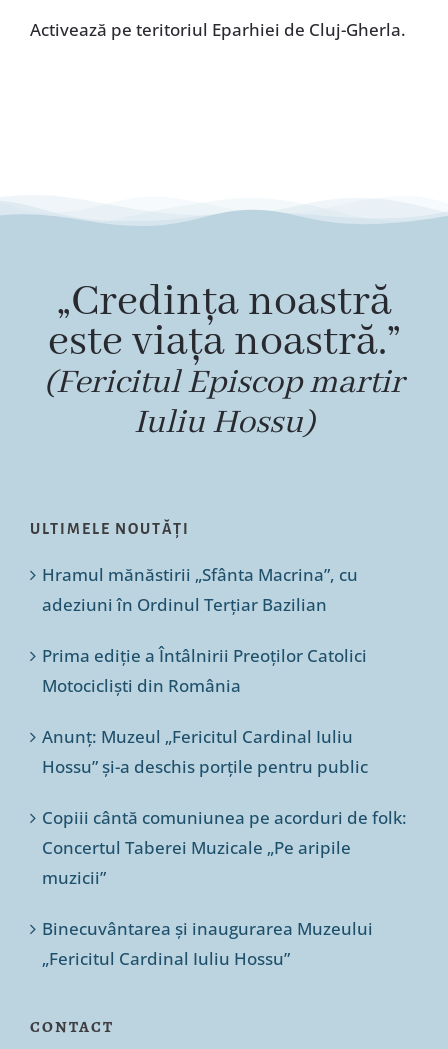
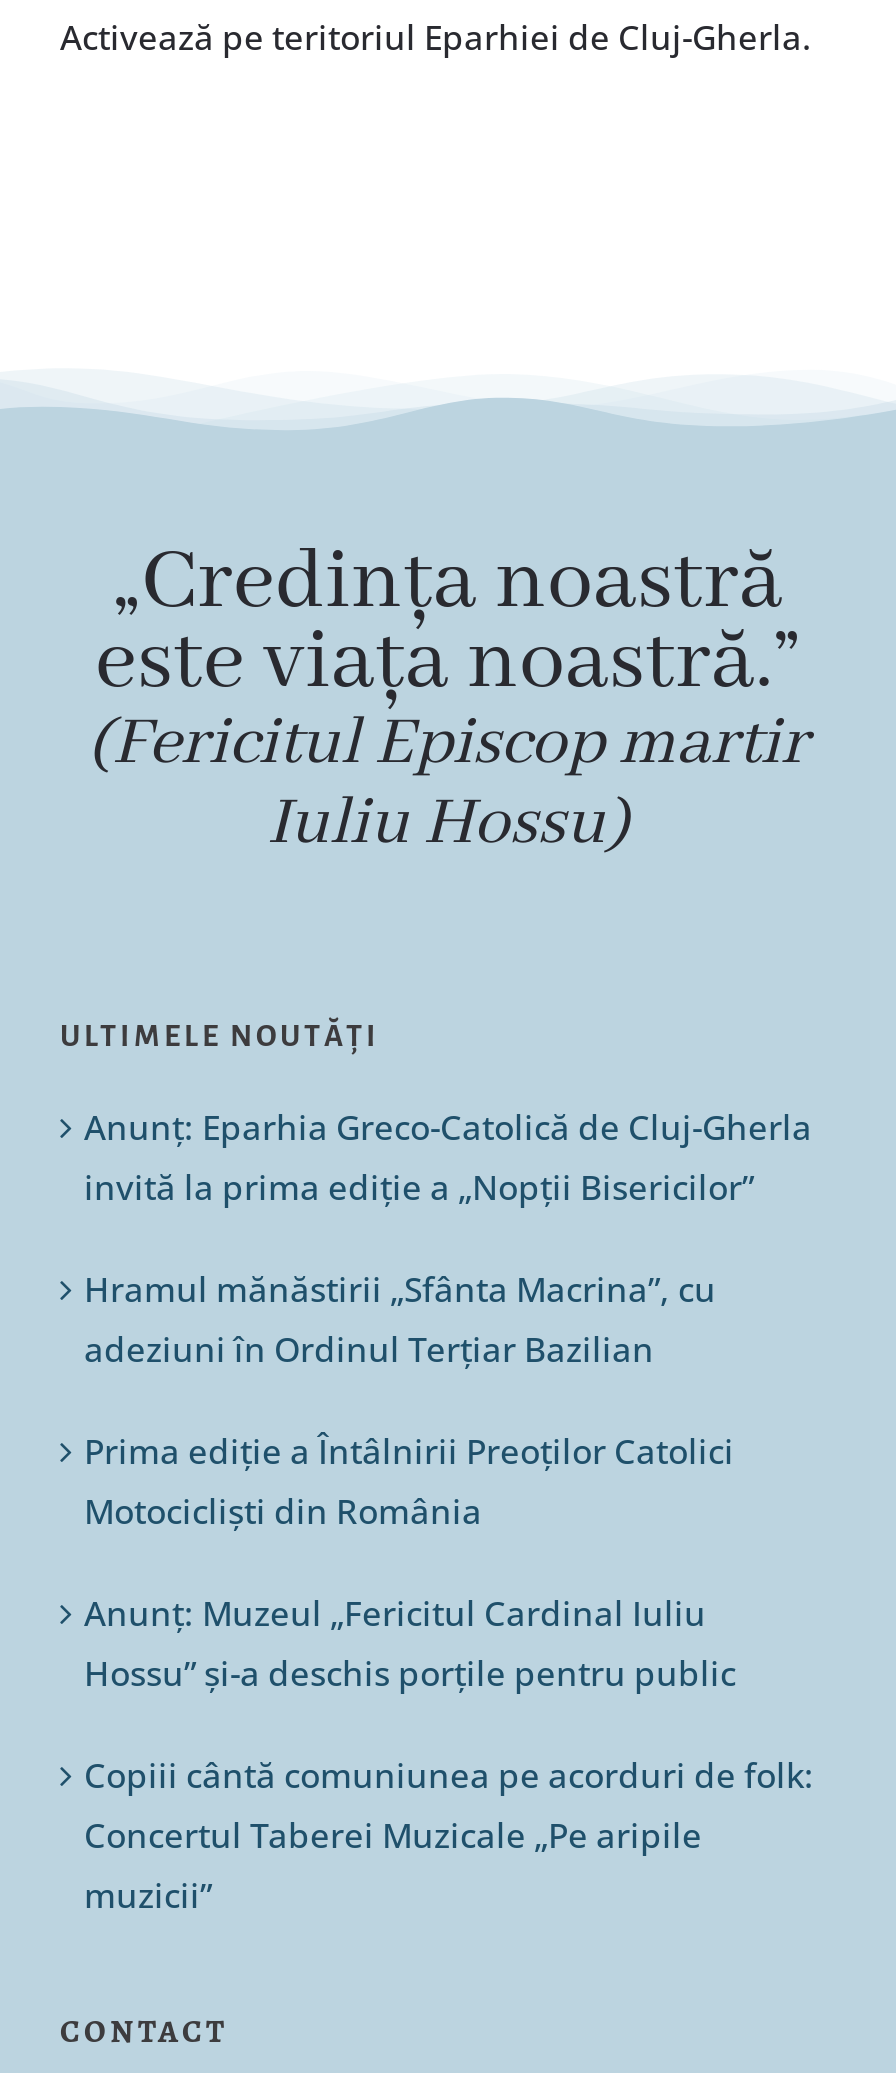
+ Anunț: Eparhia Greco-Catolică de Cluj-Gherla
+ invită la prima ediție a „Nopții Bisericilor”

moved down: Hramul mănăstirii „Sfânta Macrina”, cu | adeziuni în Ordinul Terțiar Bazilian | Prima ediție a Întâlnirii Preoților Catolici | ... | Concertul Taberei Muzicale „Pe aripile | muzicii”

- Binecuvântarea și inaugurarea Muzeului
- „Fericitul Cardinal Iuliu Hossu”
